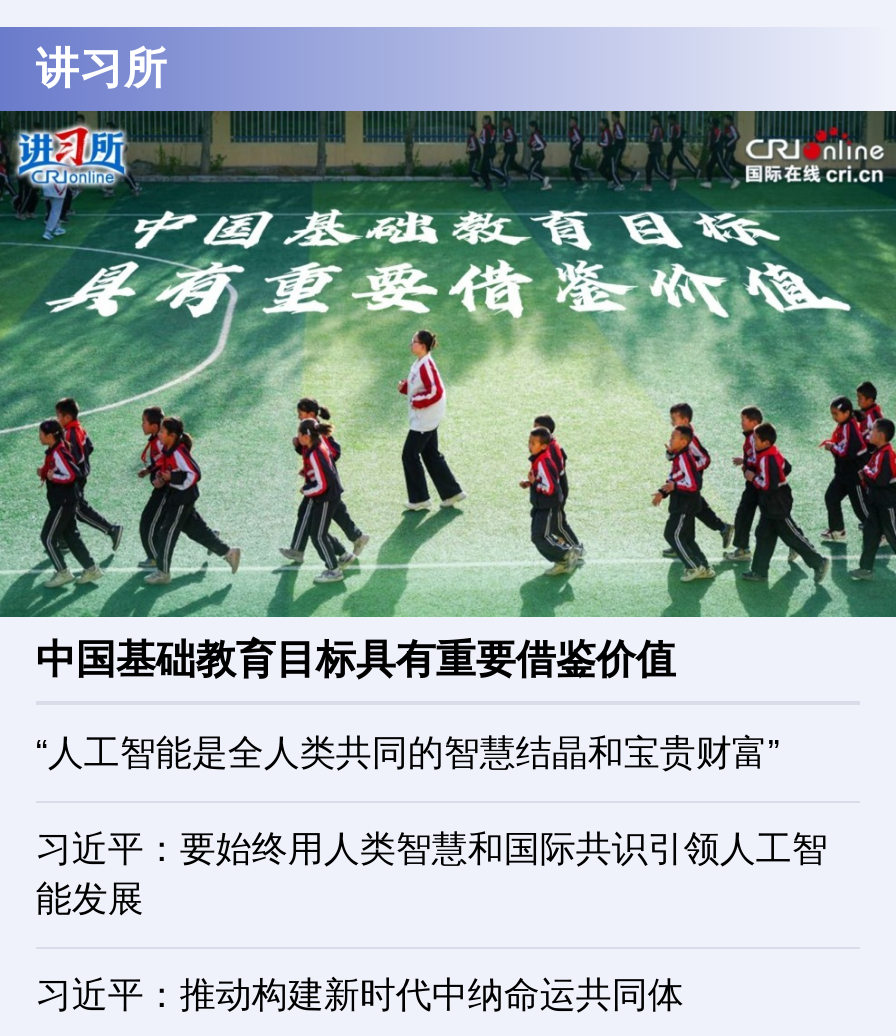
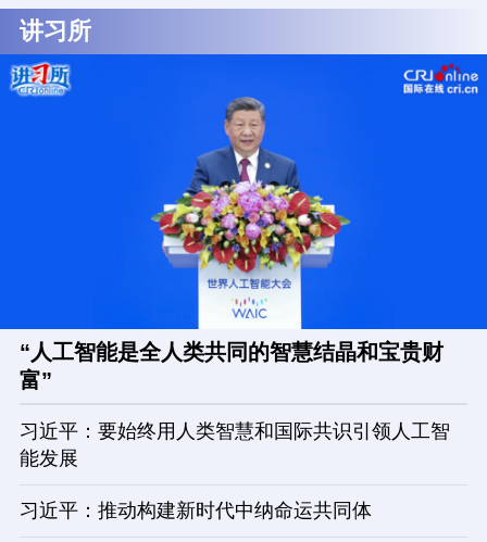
- [image]
- 中国基础教育目标具有重要借鉴价值
- “人工智能是全人类共同的智慧结晶和宝贵财富”
+ [image]
+ “人工智能是全人类共同的智慧结晶和宝贵财
+ 富”
